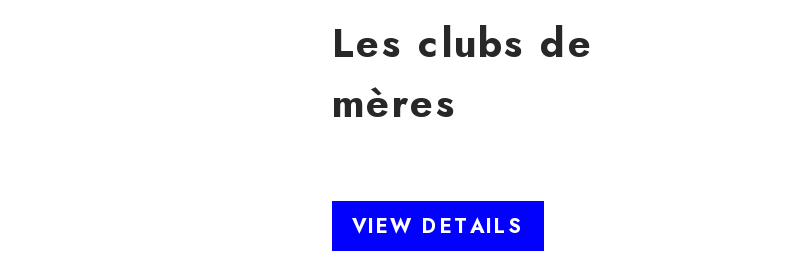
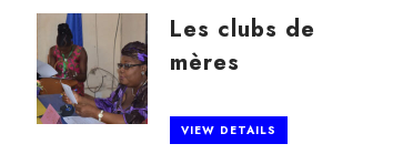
+ [image]
